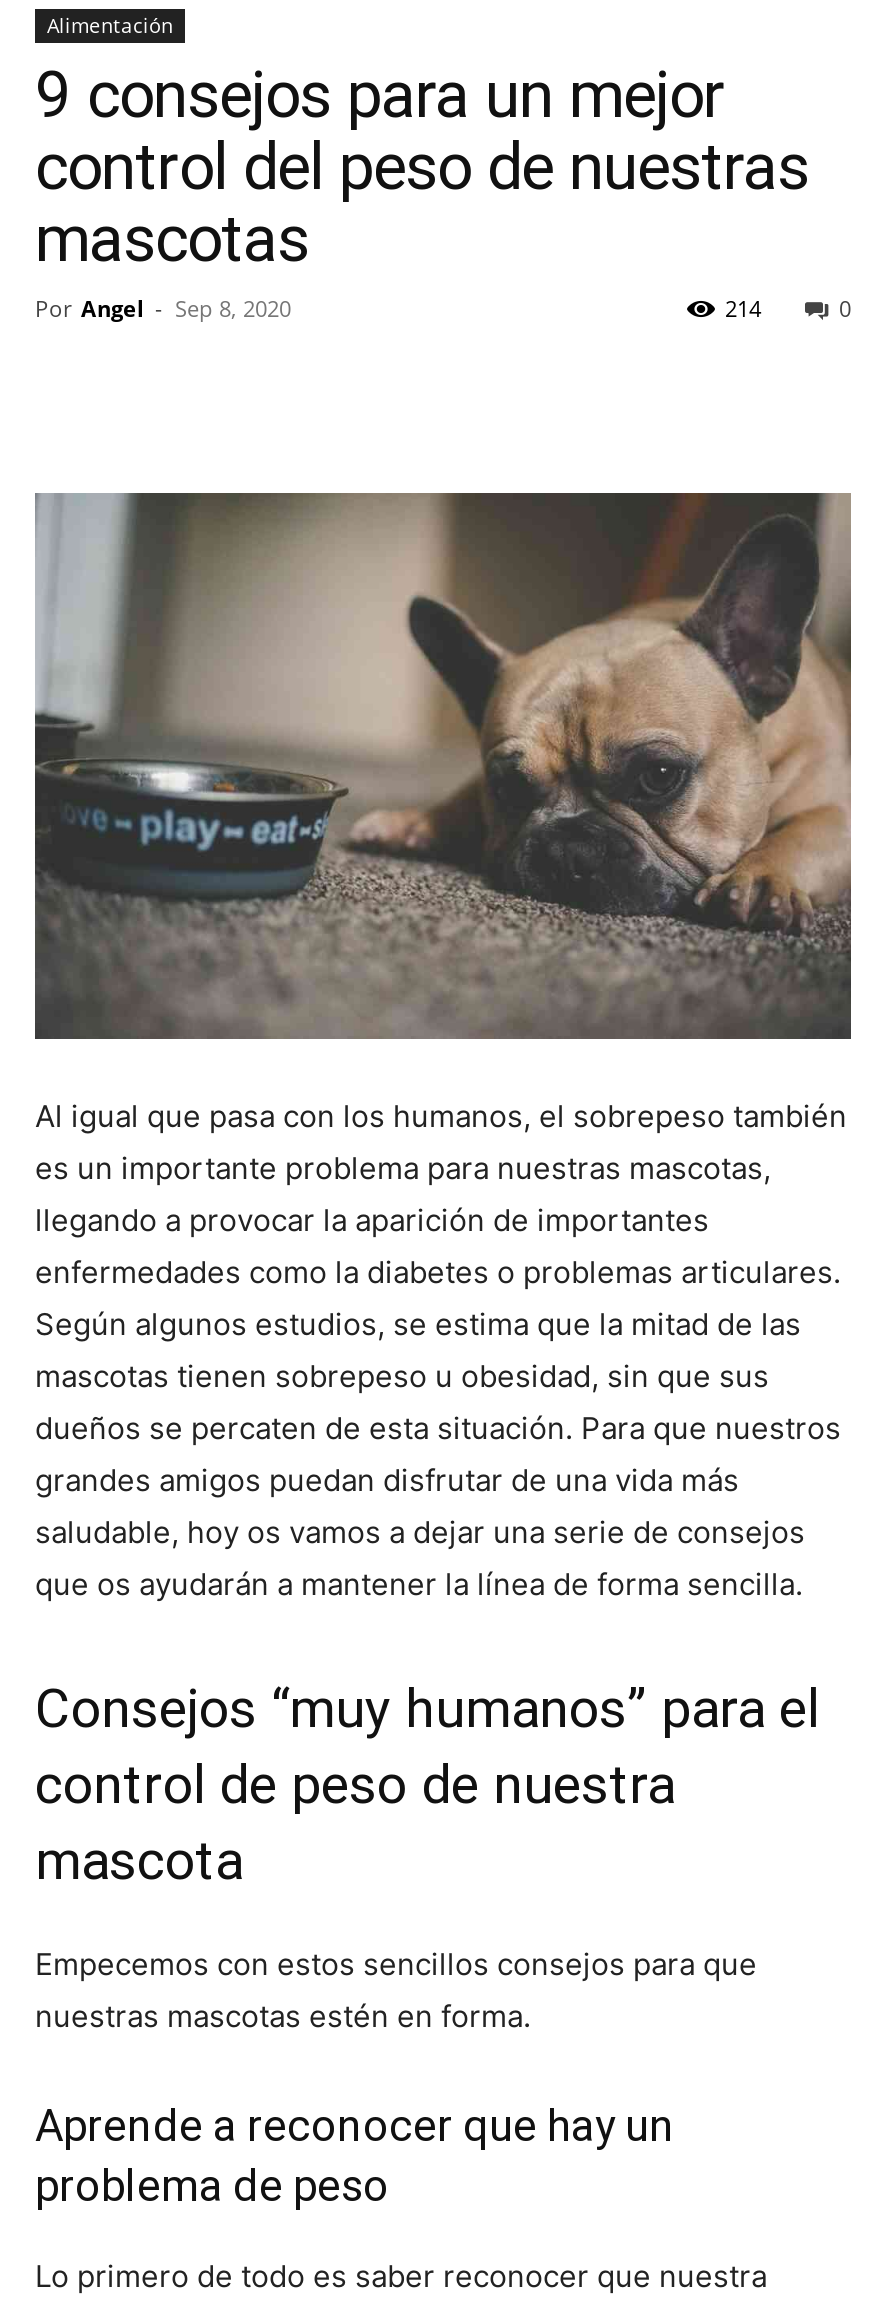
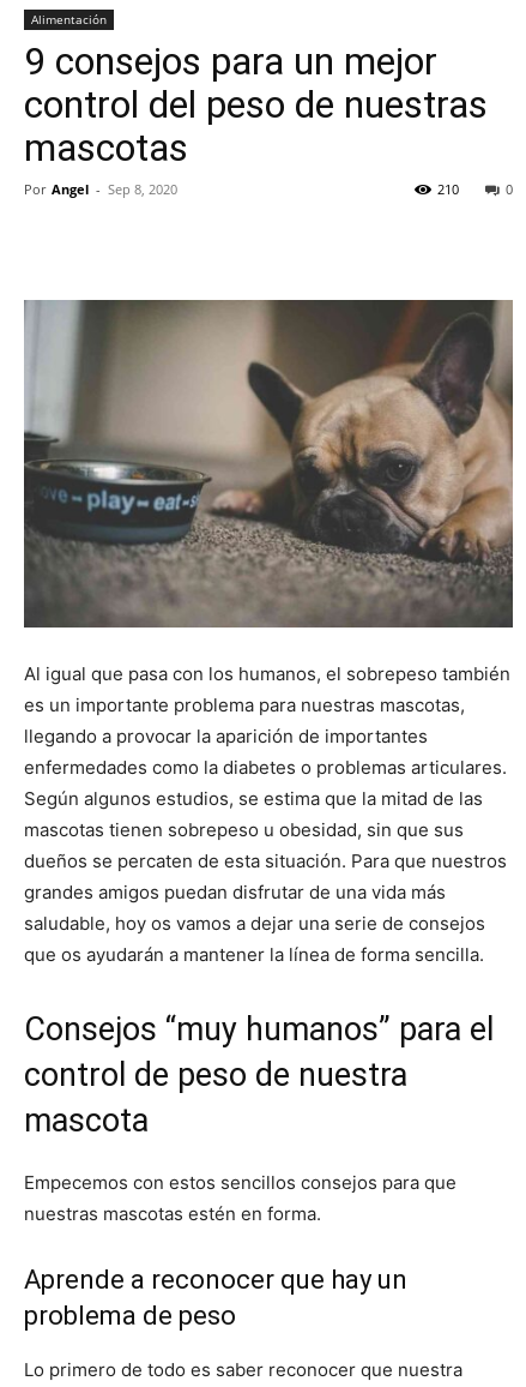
- 214
+ 210
